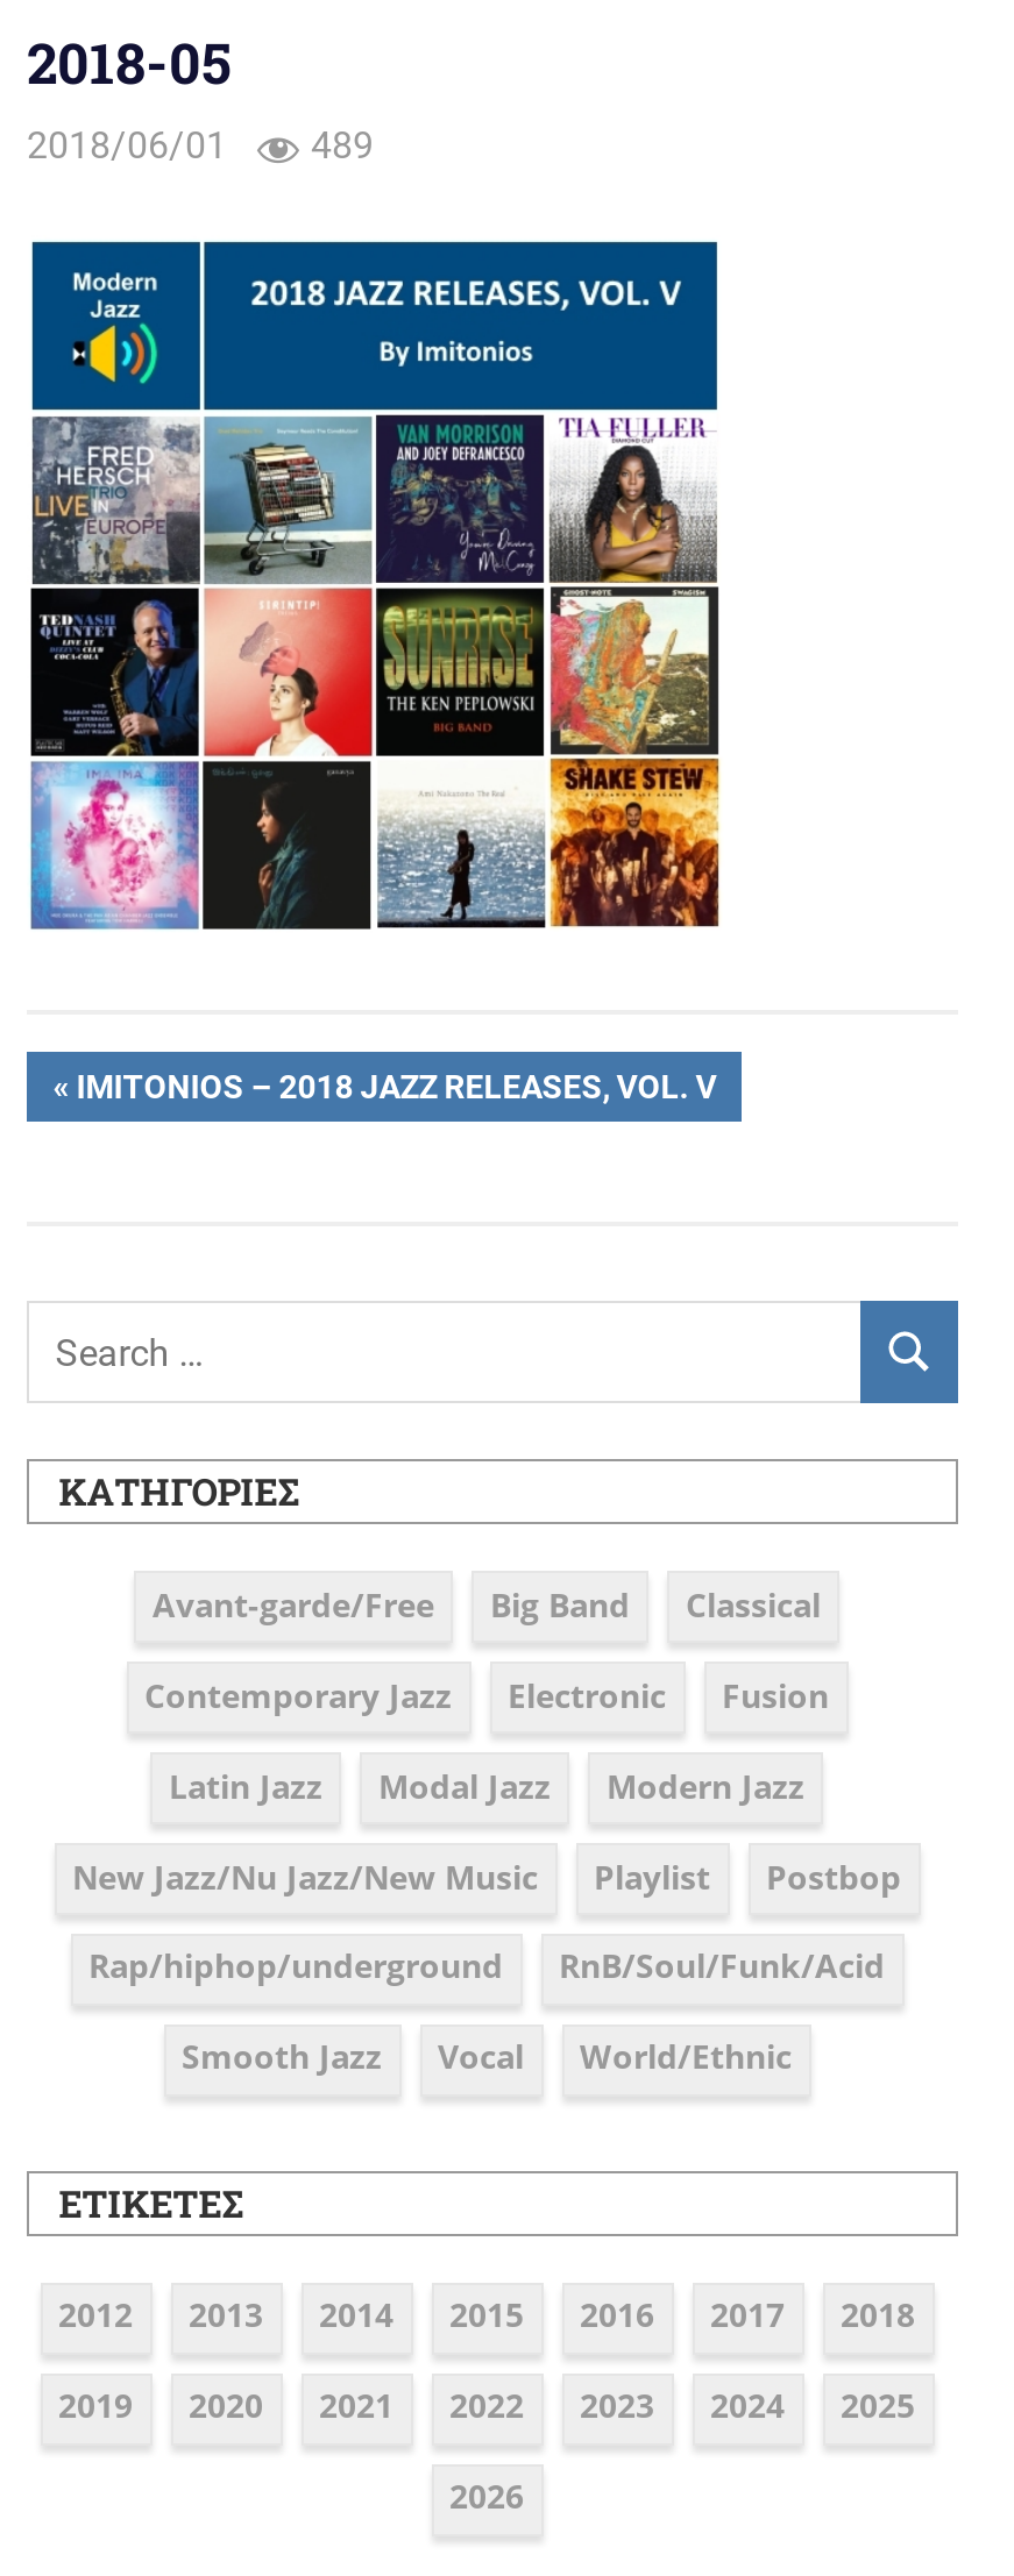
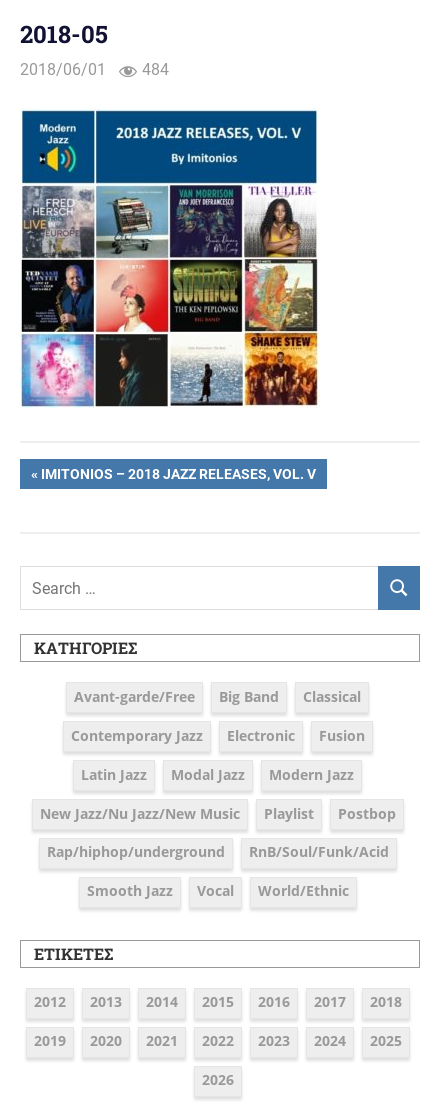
- 2018/06/01 489
+ 2018/06/01 484
